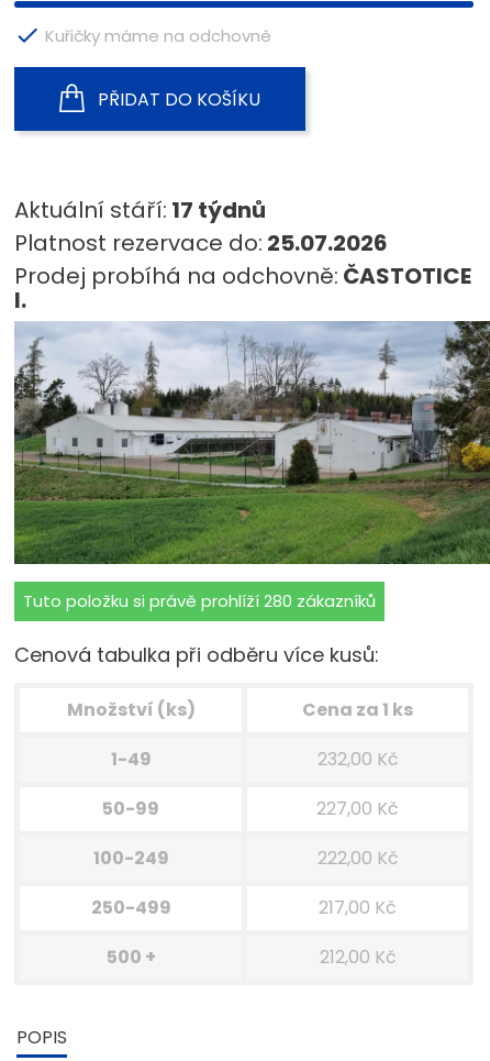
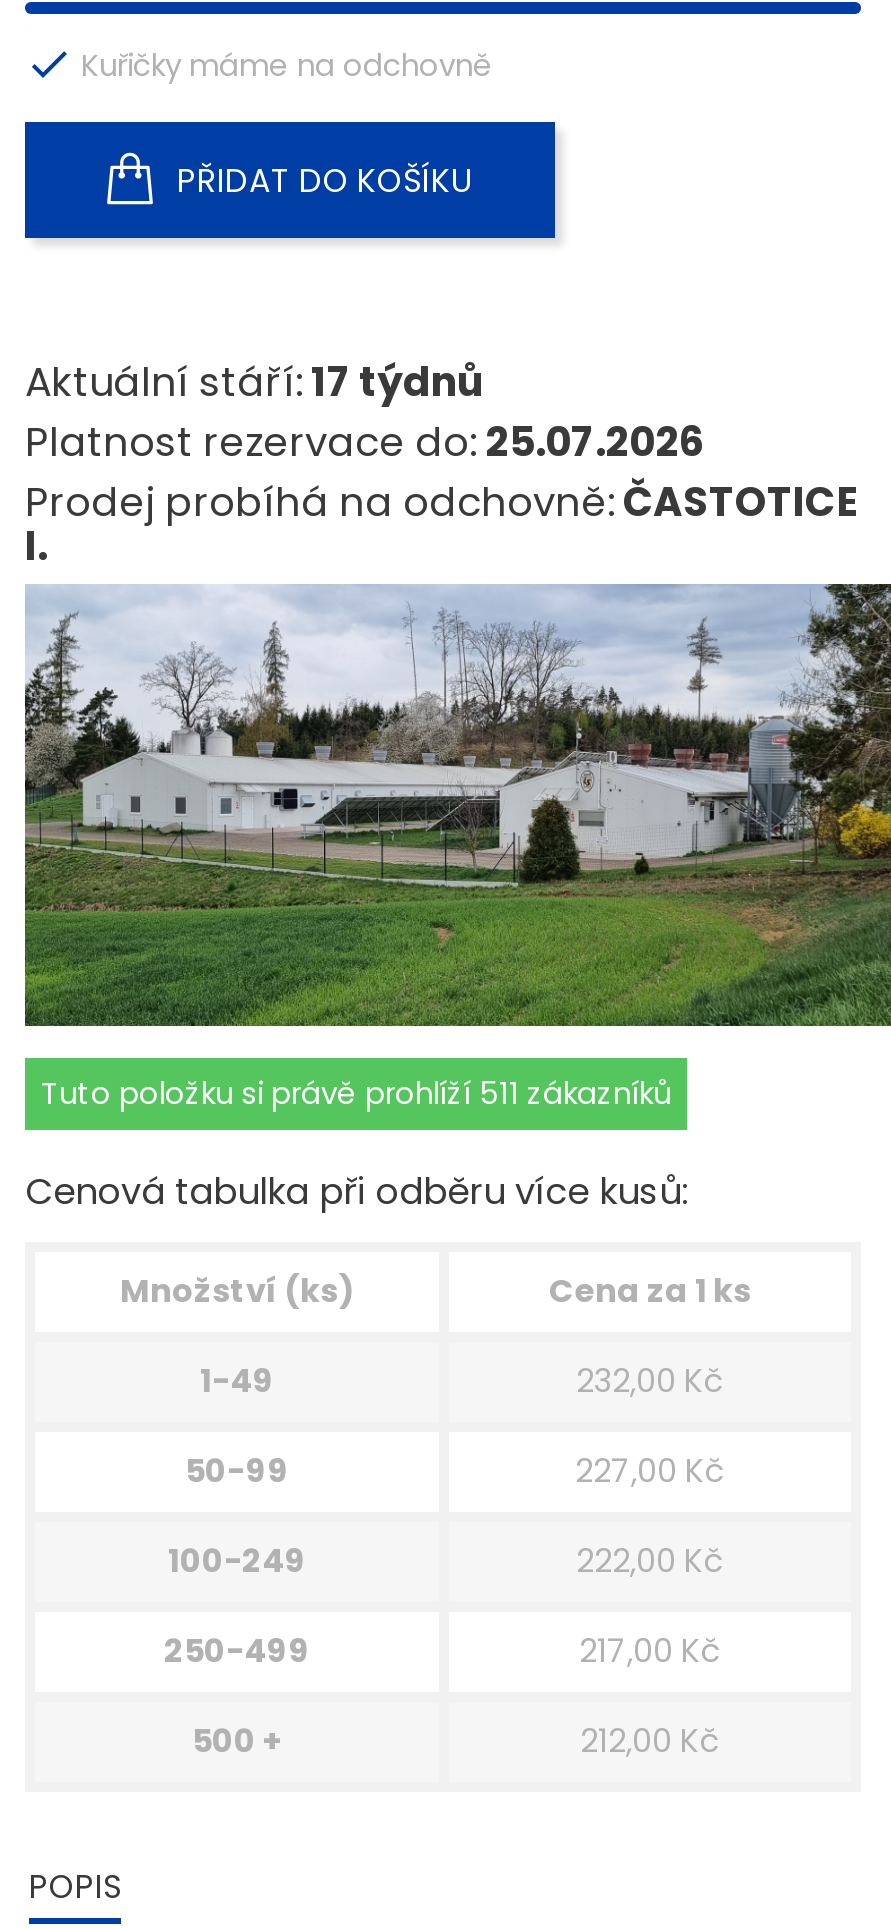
- Tuto položku si právě prohlíží 280 zákazníků
+ Tuto položku si právě prohlíží 511 zákazníků
